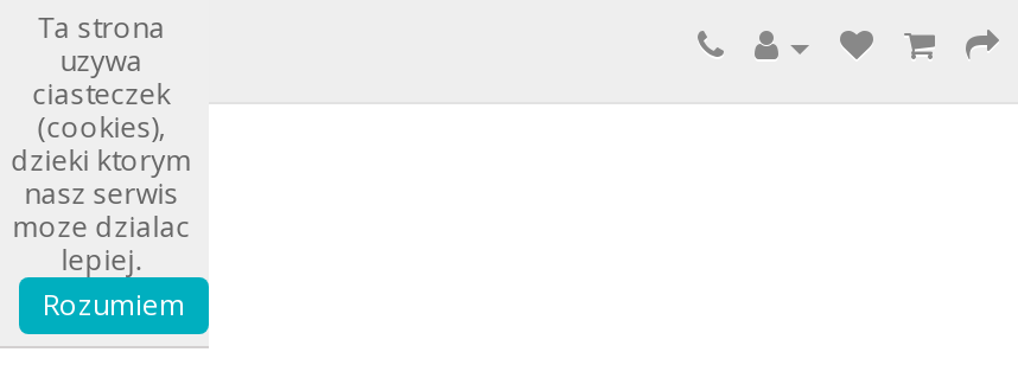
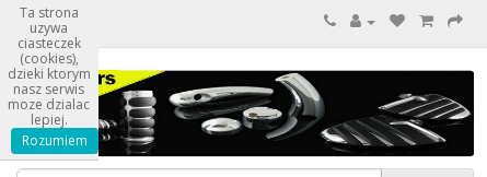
+ [image]
